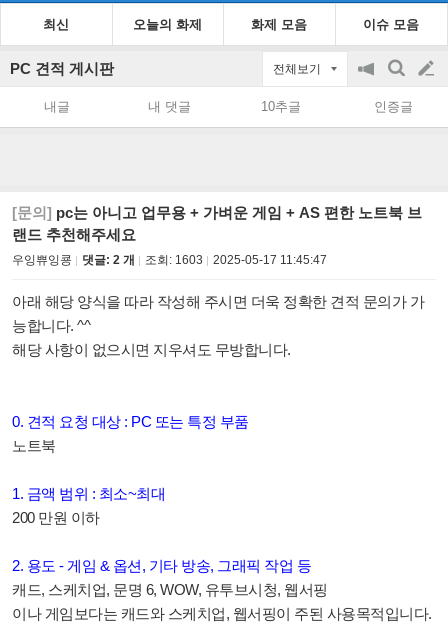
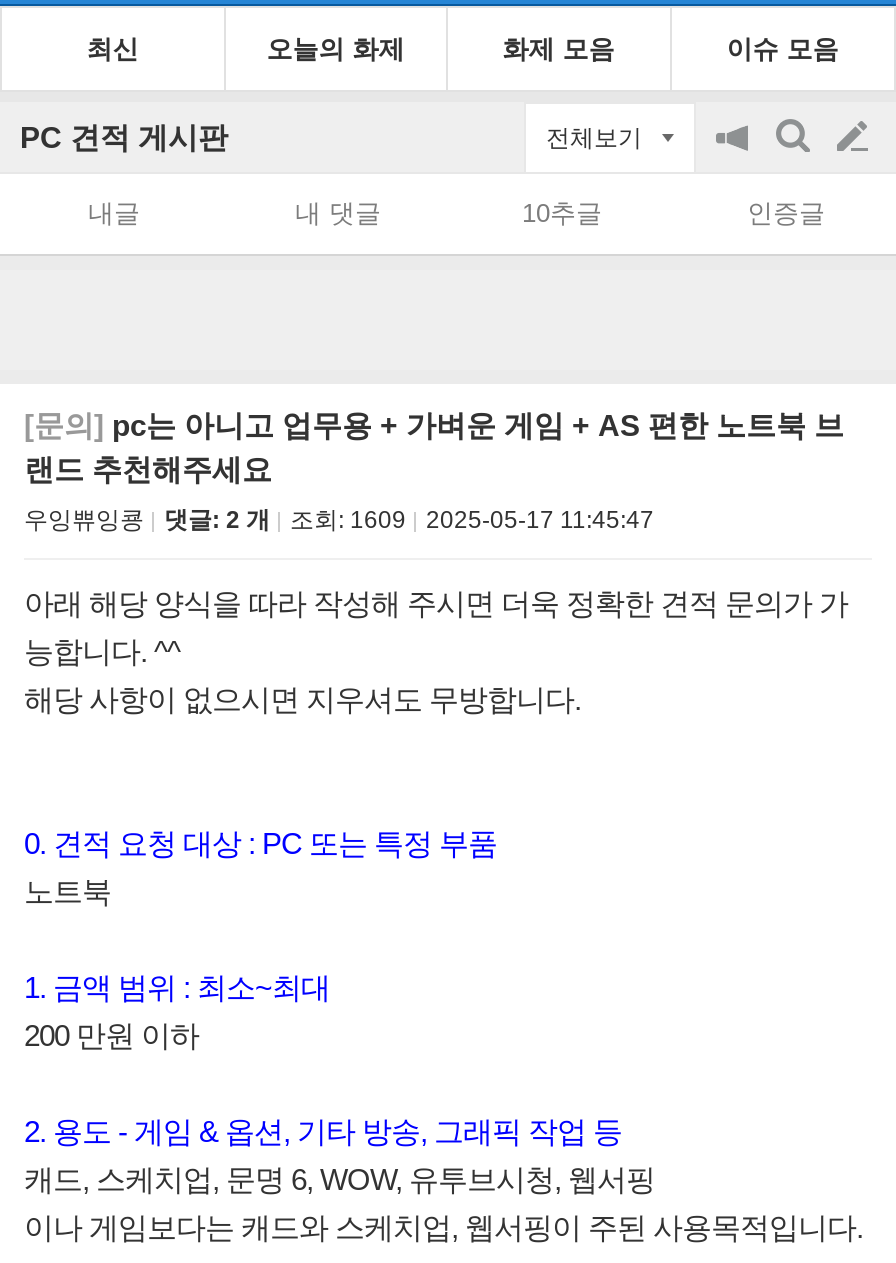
- 조회: 1603
+ 조회: 1609
